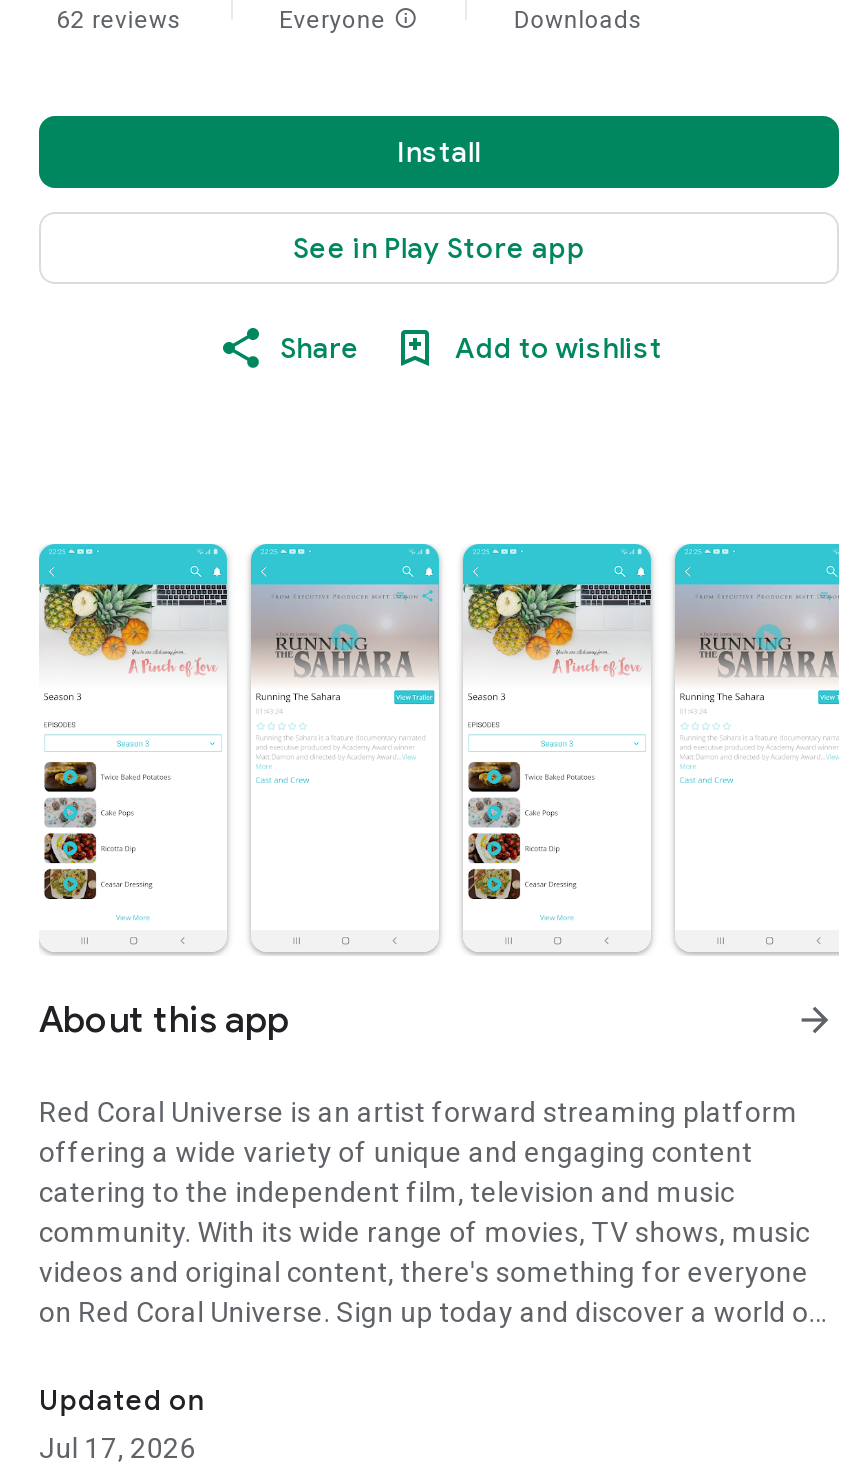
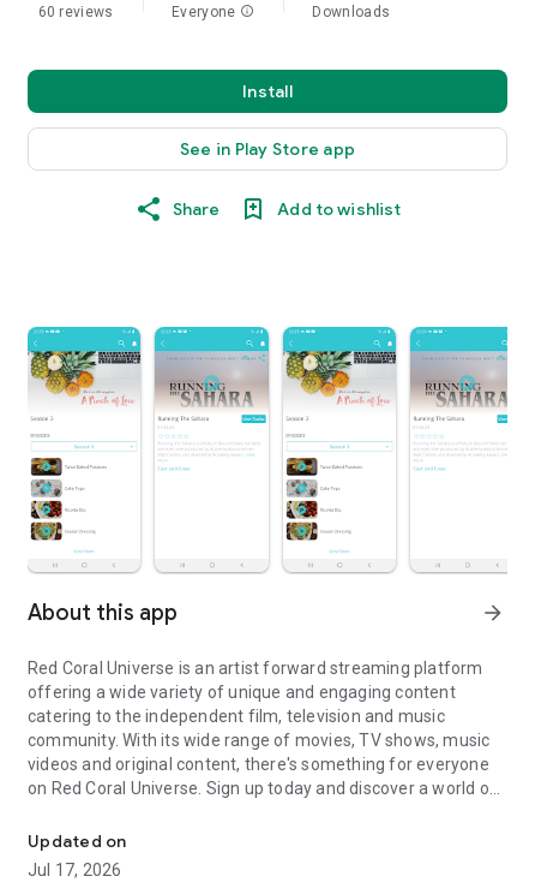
- 62 reviews
+ 60 reviews
